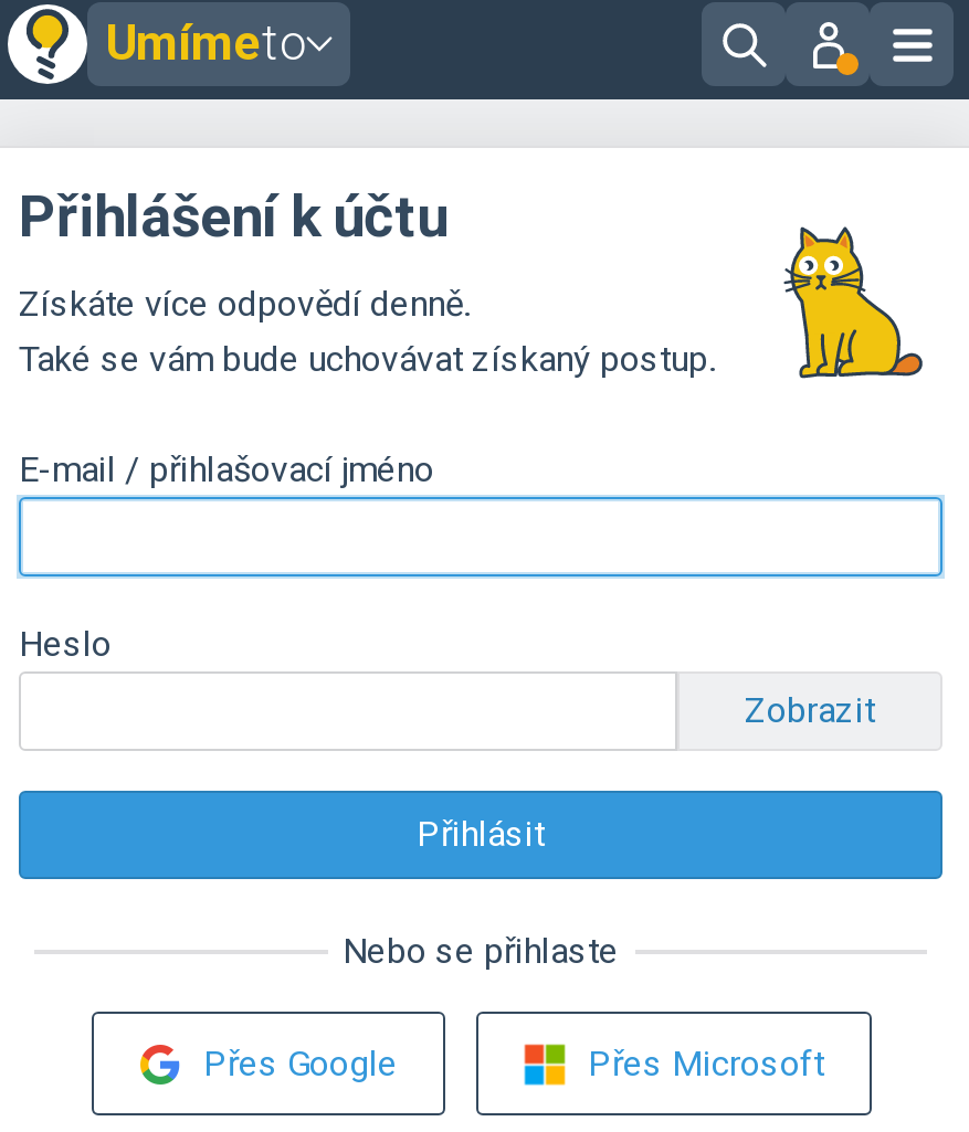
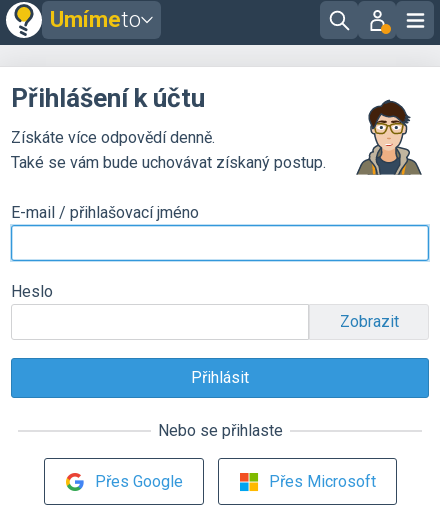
- [image]
+ [image]
